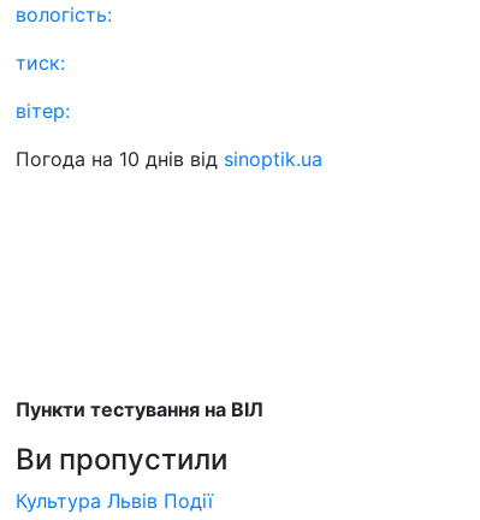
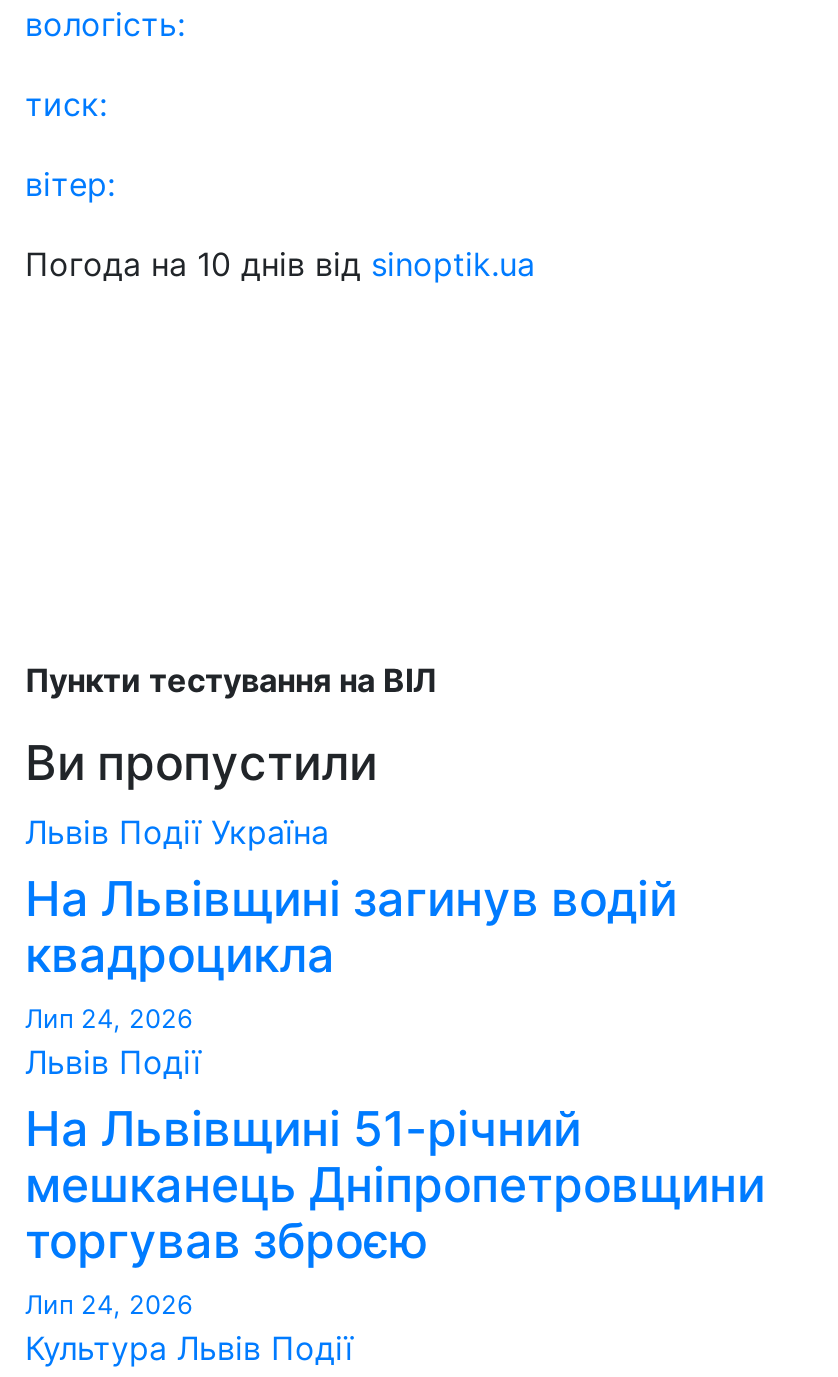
+ Львів Події Україна
+ На Львівщині загинув водій
+ квадроцикла
+ Лип 24, 2026
+ Львів Події
+ На Львівщині 51-річний
+ мешканець Дніпропетровщини
+ торгував зброєю
+ Лип 24, 2026
